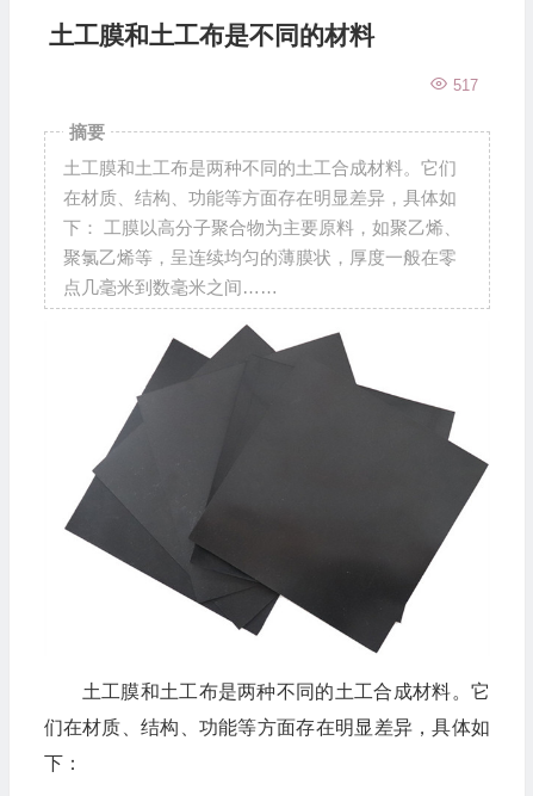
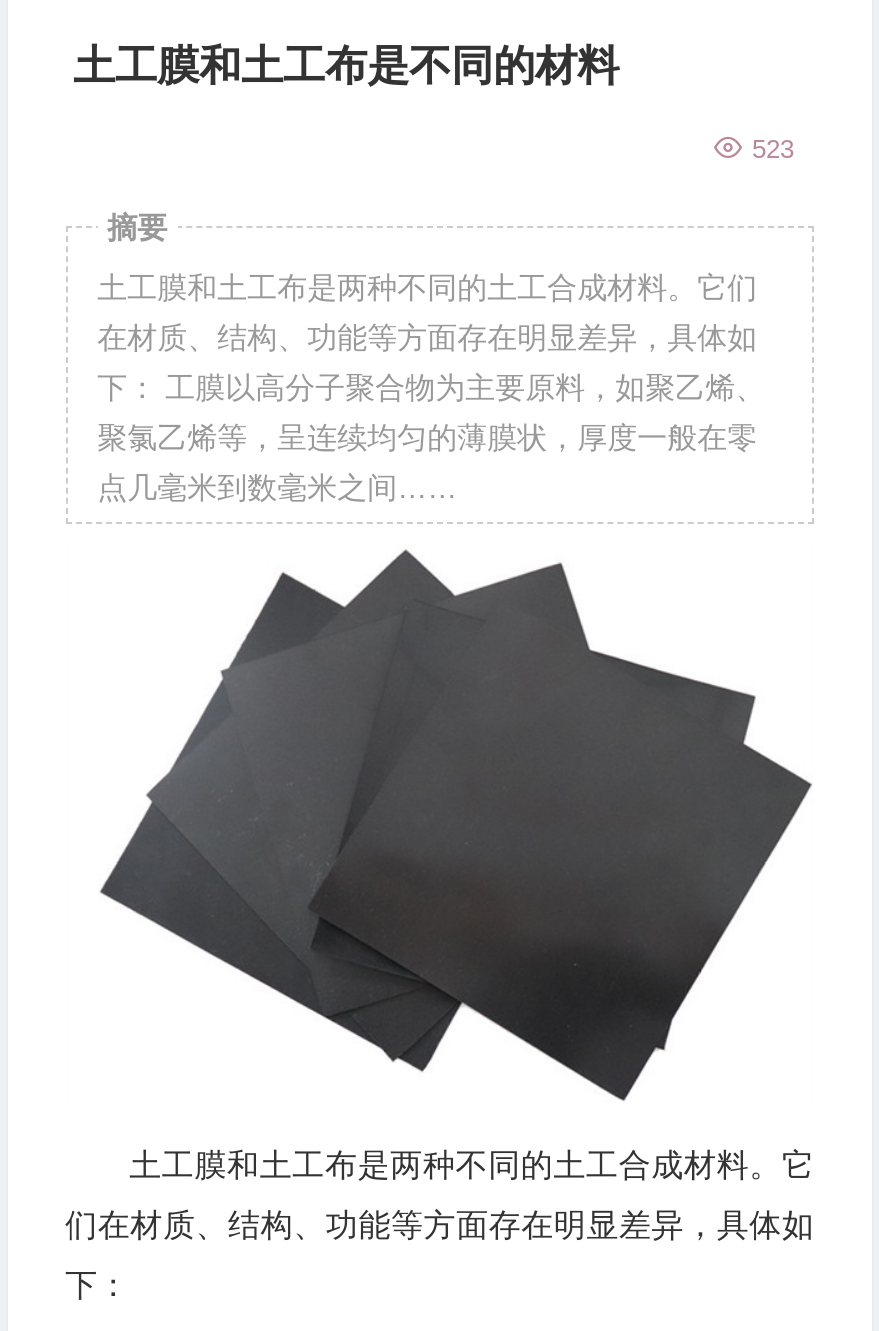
- 517
+ 523
